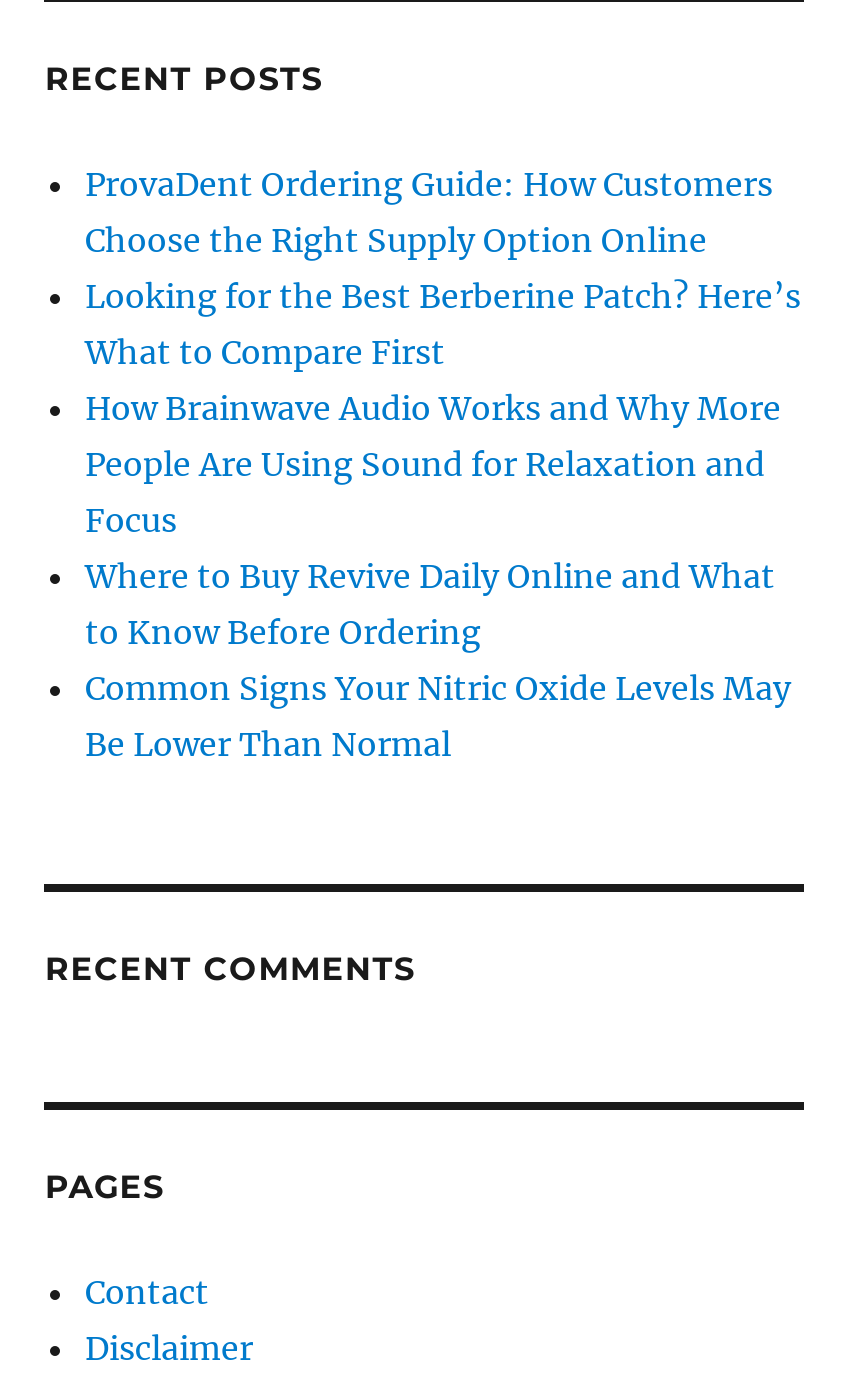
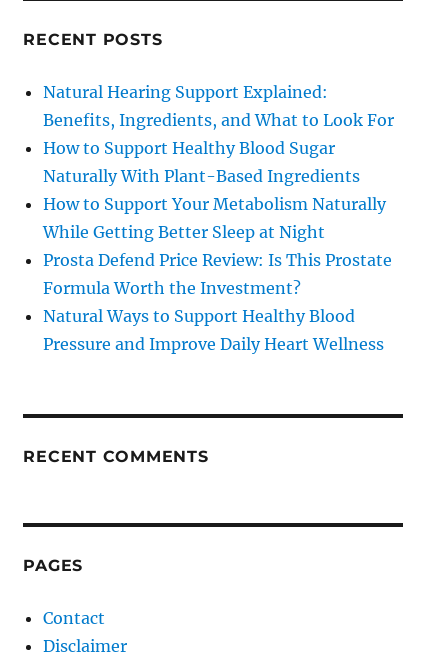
- ProvaDent Ordering Guide: How Customers
- Choose the Right Supply Option Online
- Looking for the Best Berberine Patch? Here’s
- What to Compare First
- How Brainwave Audio Works and Why More
- People Are Using Sound for Relaxation and
- Focus
- Where to Buy Revive Daily Online and What
- to Know Before Ordering
- Common Signs Your Nitric Oxide Levels May
- Be Lower Than Normal
+ Natural Hearing Support Explained:
+ Benefits, Ingredients, and What to Look For
+ How to Support Healthy Blood Sugar
+ Naturally With Plant-Based Ingredients
+ How to Support Your Metabolism Naturally
+ While Getting Better Sleep at Night
+ Prosta Defend Price Review: Is This Prostate
+ Formula Worth the Investment?
+ Natural Ways to Support Healthy Blood
+ Pressure and Improve Daily Heart Wellness
